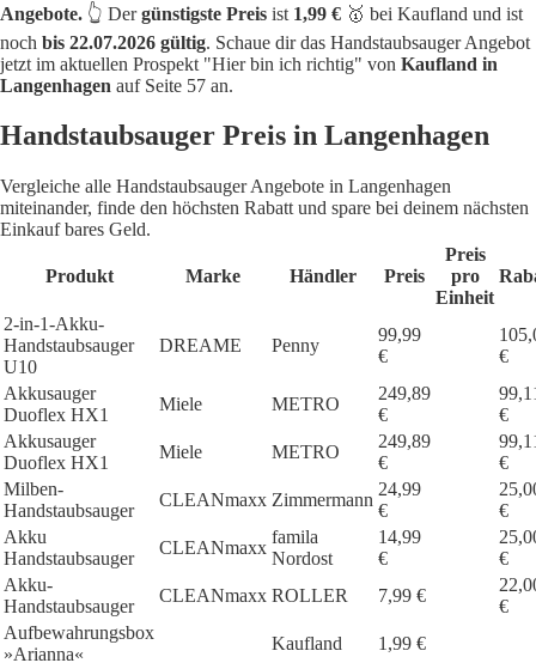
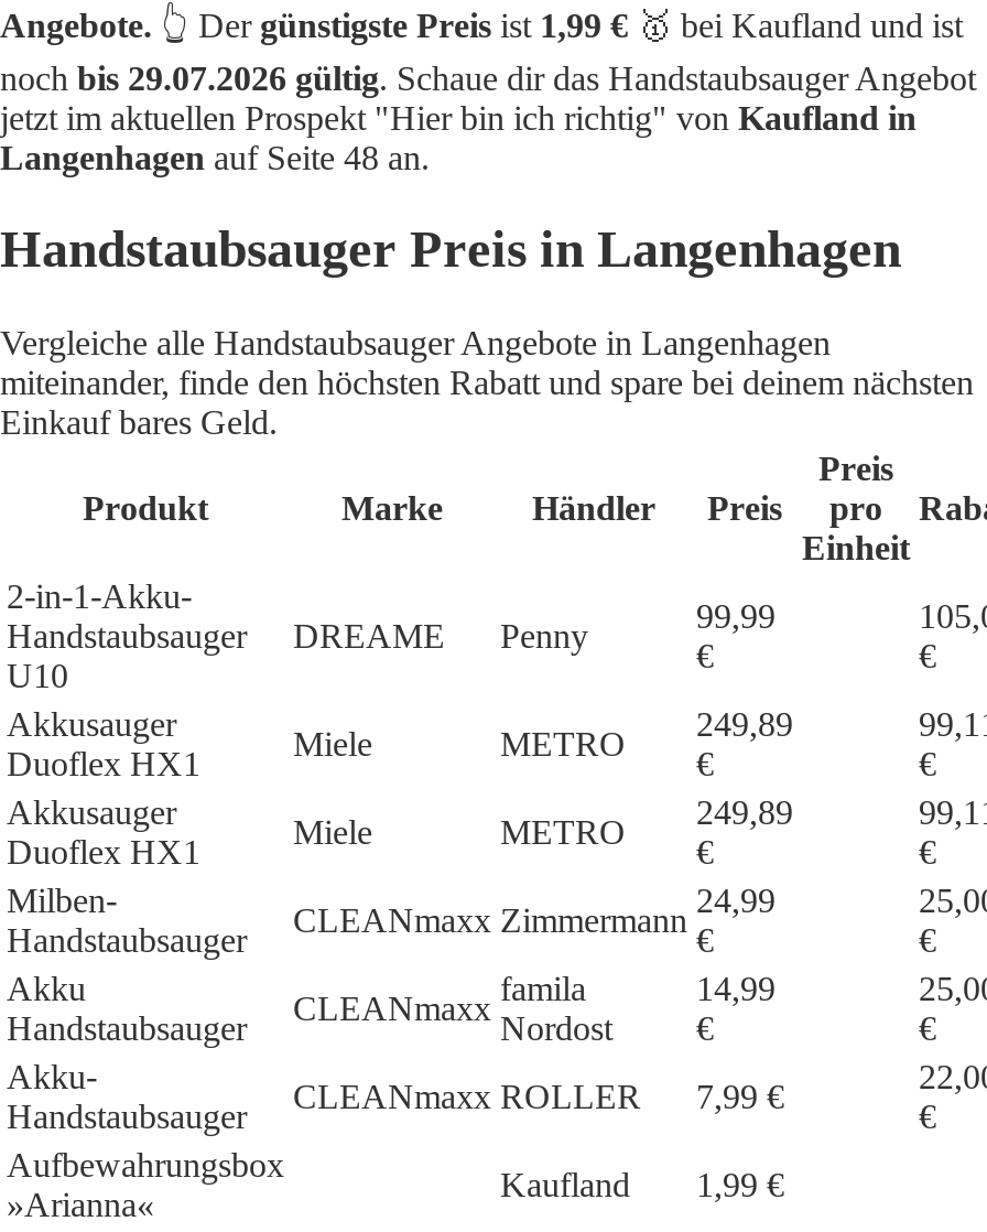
- noch bis 22.07.2026 gültig. Schaue dir das Handstaubsauger Angebot
+ noch bis 29.07.2026 gültig. Schaue dir das Handstaubsauger Angebot

- Langenhagen auf Seite 57 an.
+ Langenhagen auf Seite 48 an.
